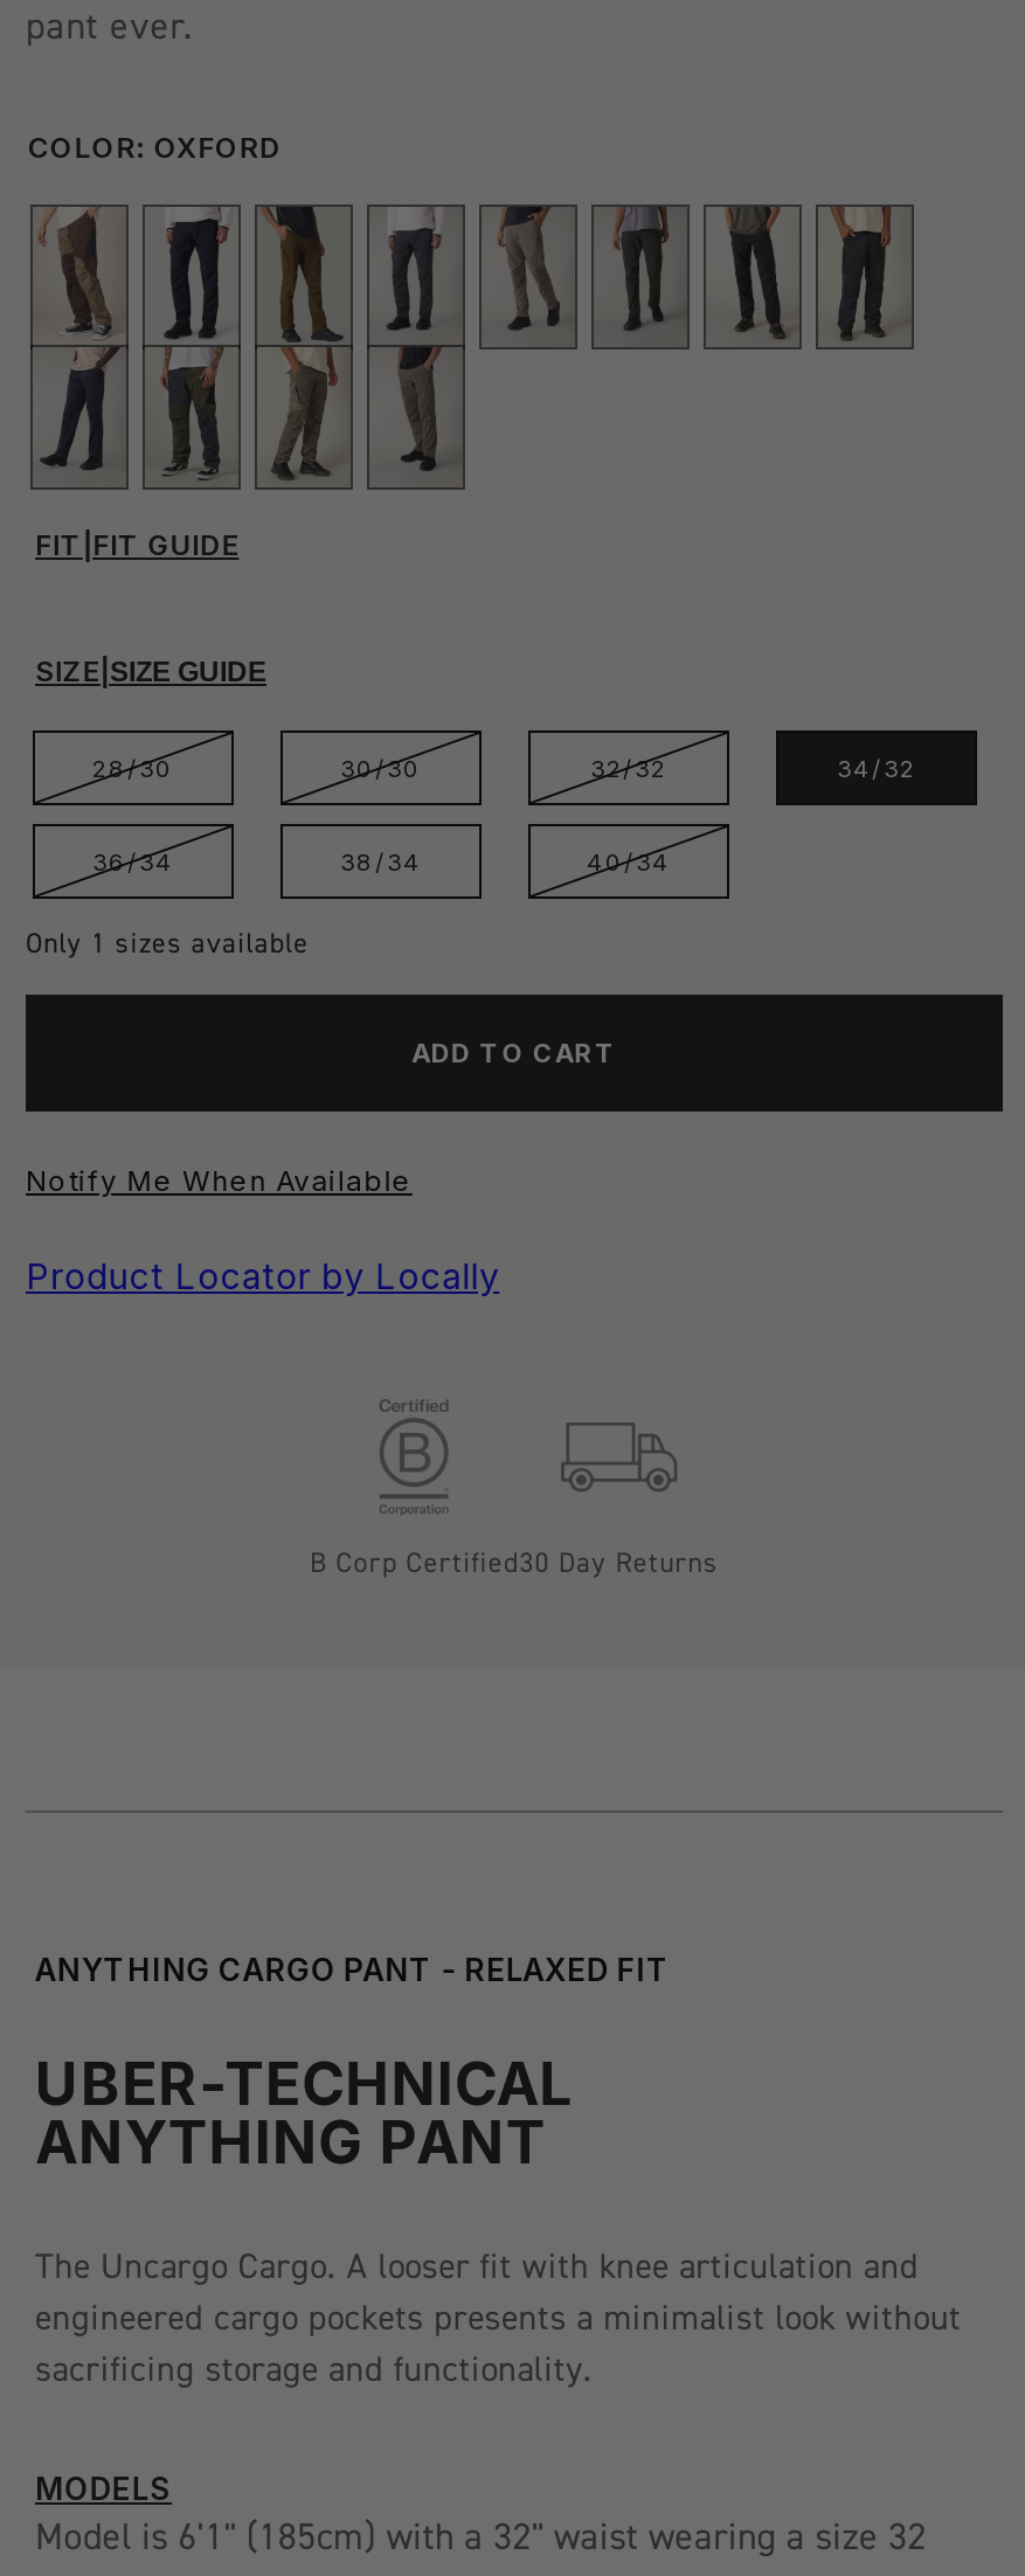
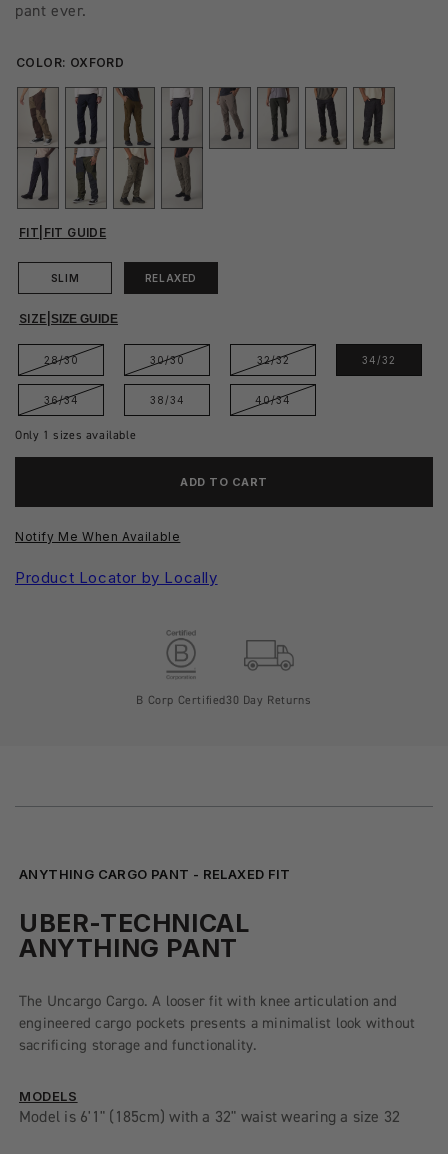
+ SLIM
+ RELAXED
